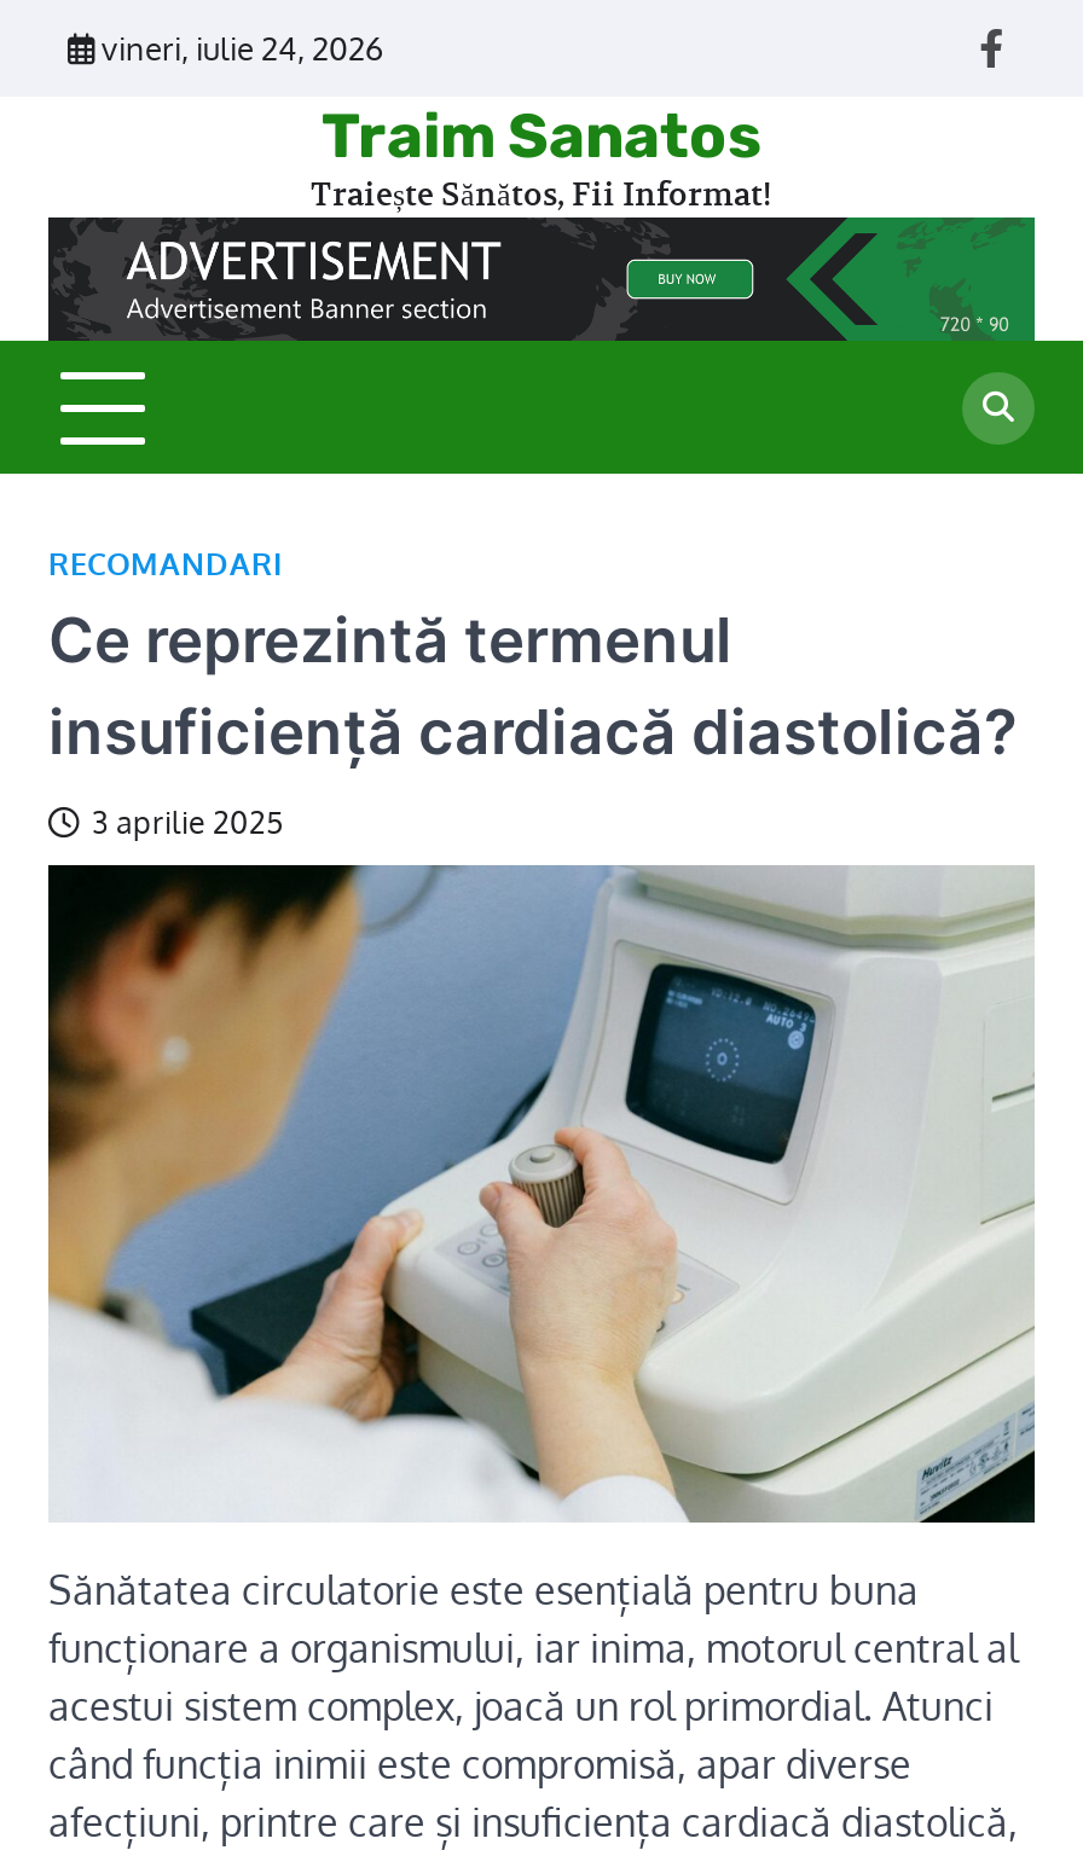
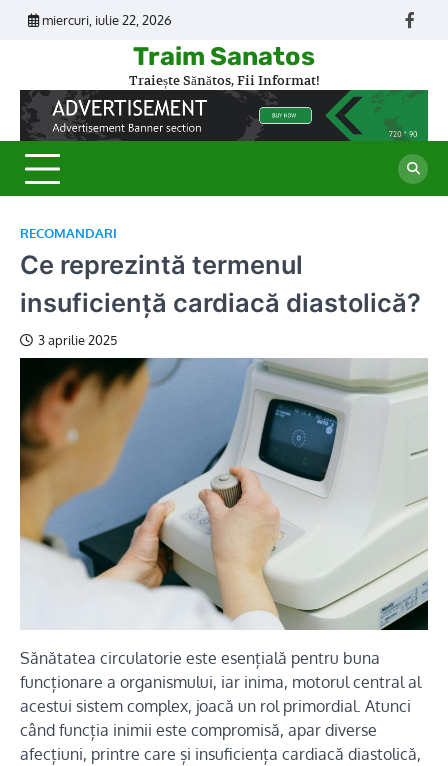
- vineri, iulie 24, 2026
+ miercuri, iulie 22, 2026
